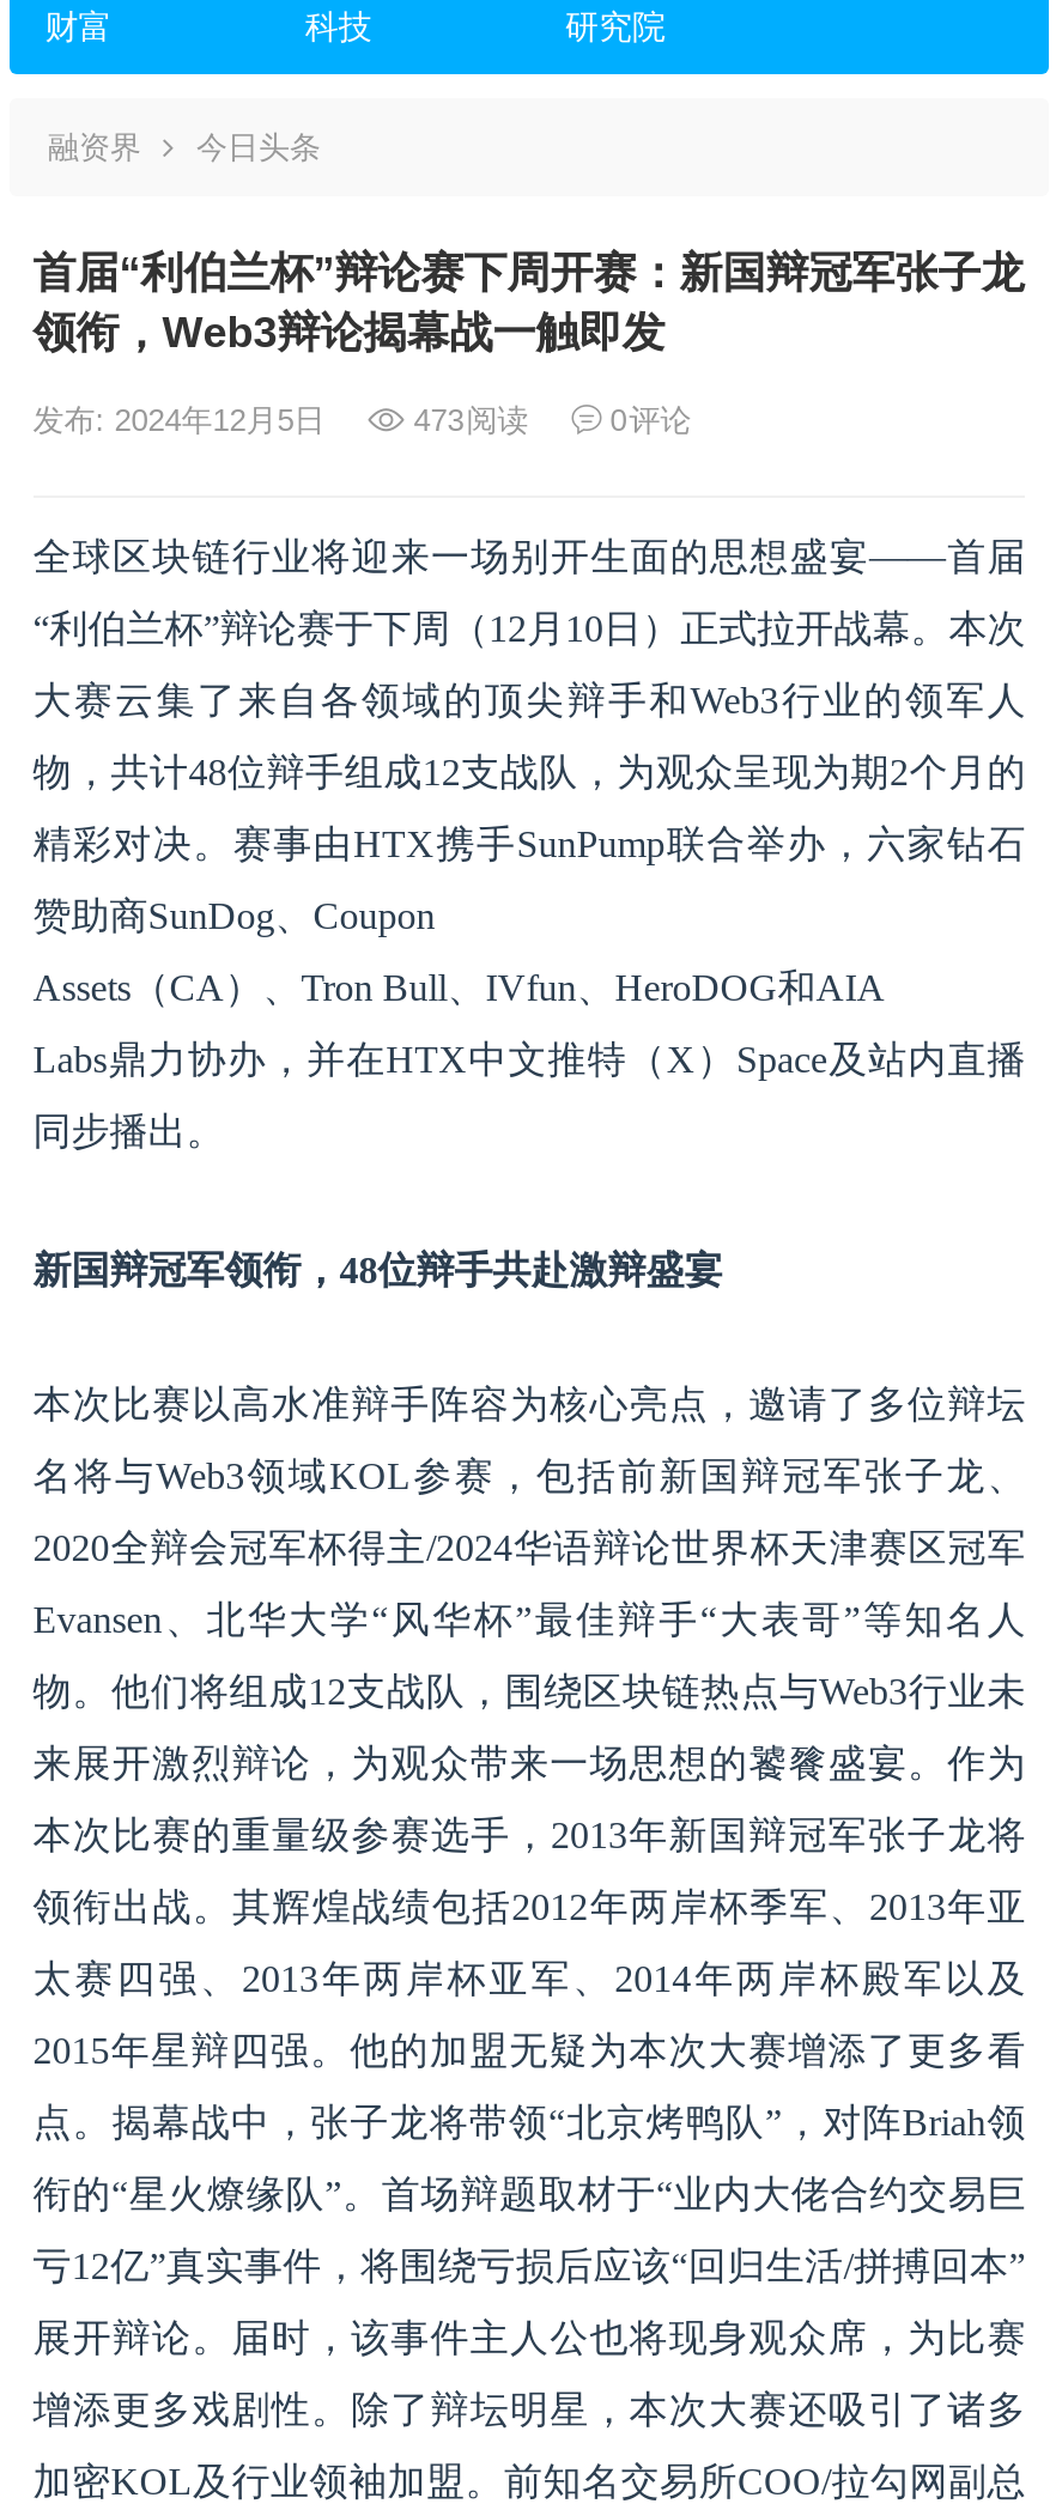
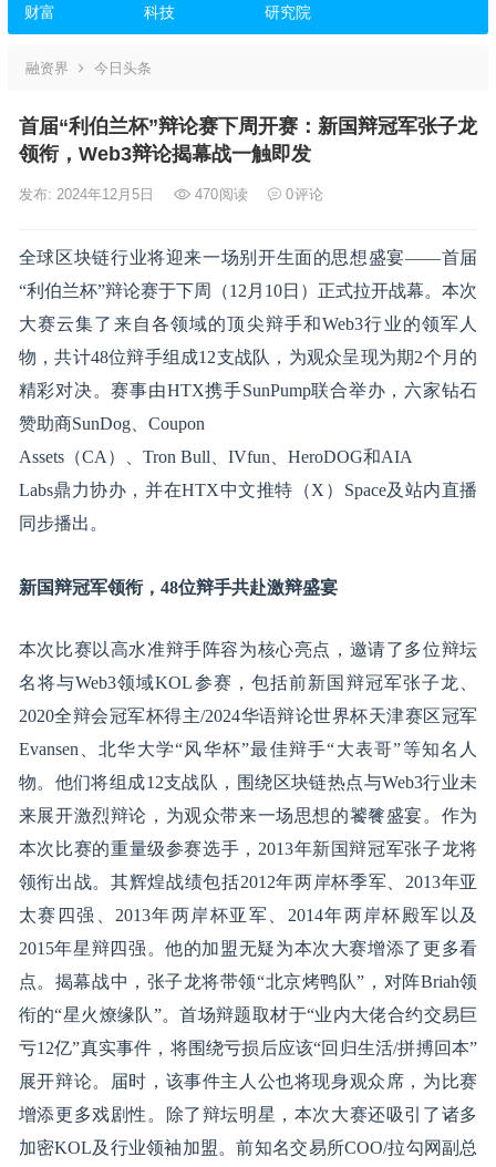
- 发布: 2024年12月5日 473阅读 0评论
+ 发布: 2024年12月5日 470阅读 0评论
